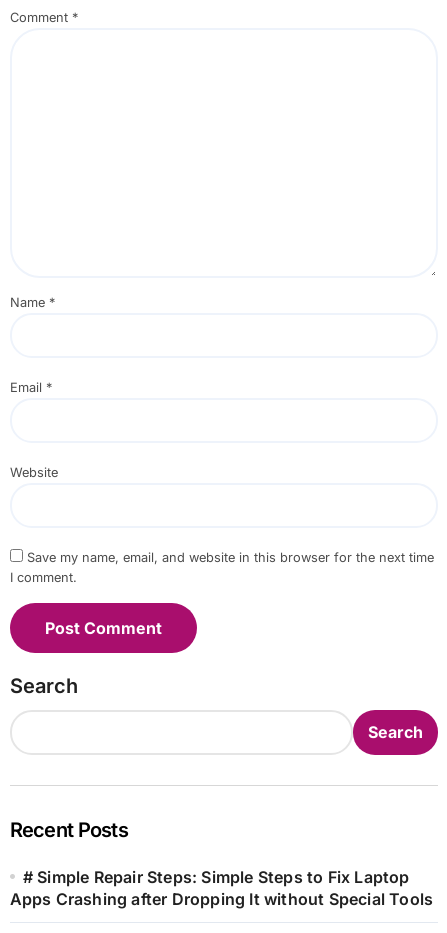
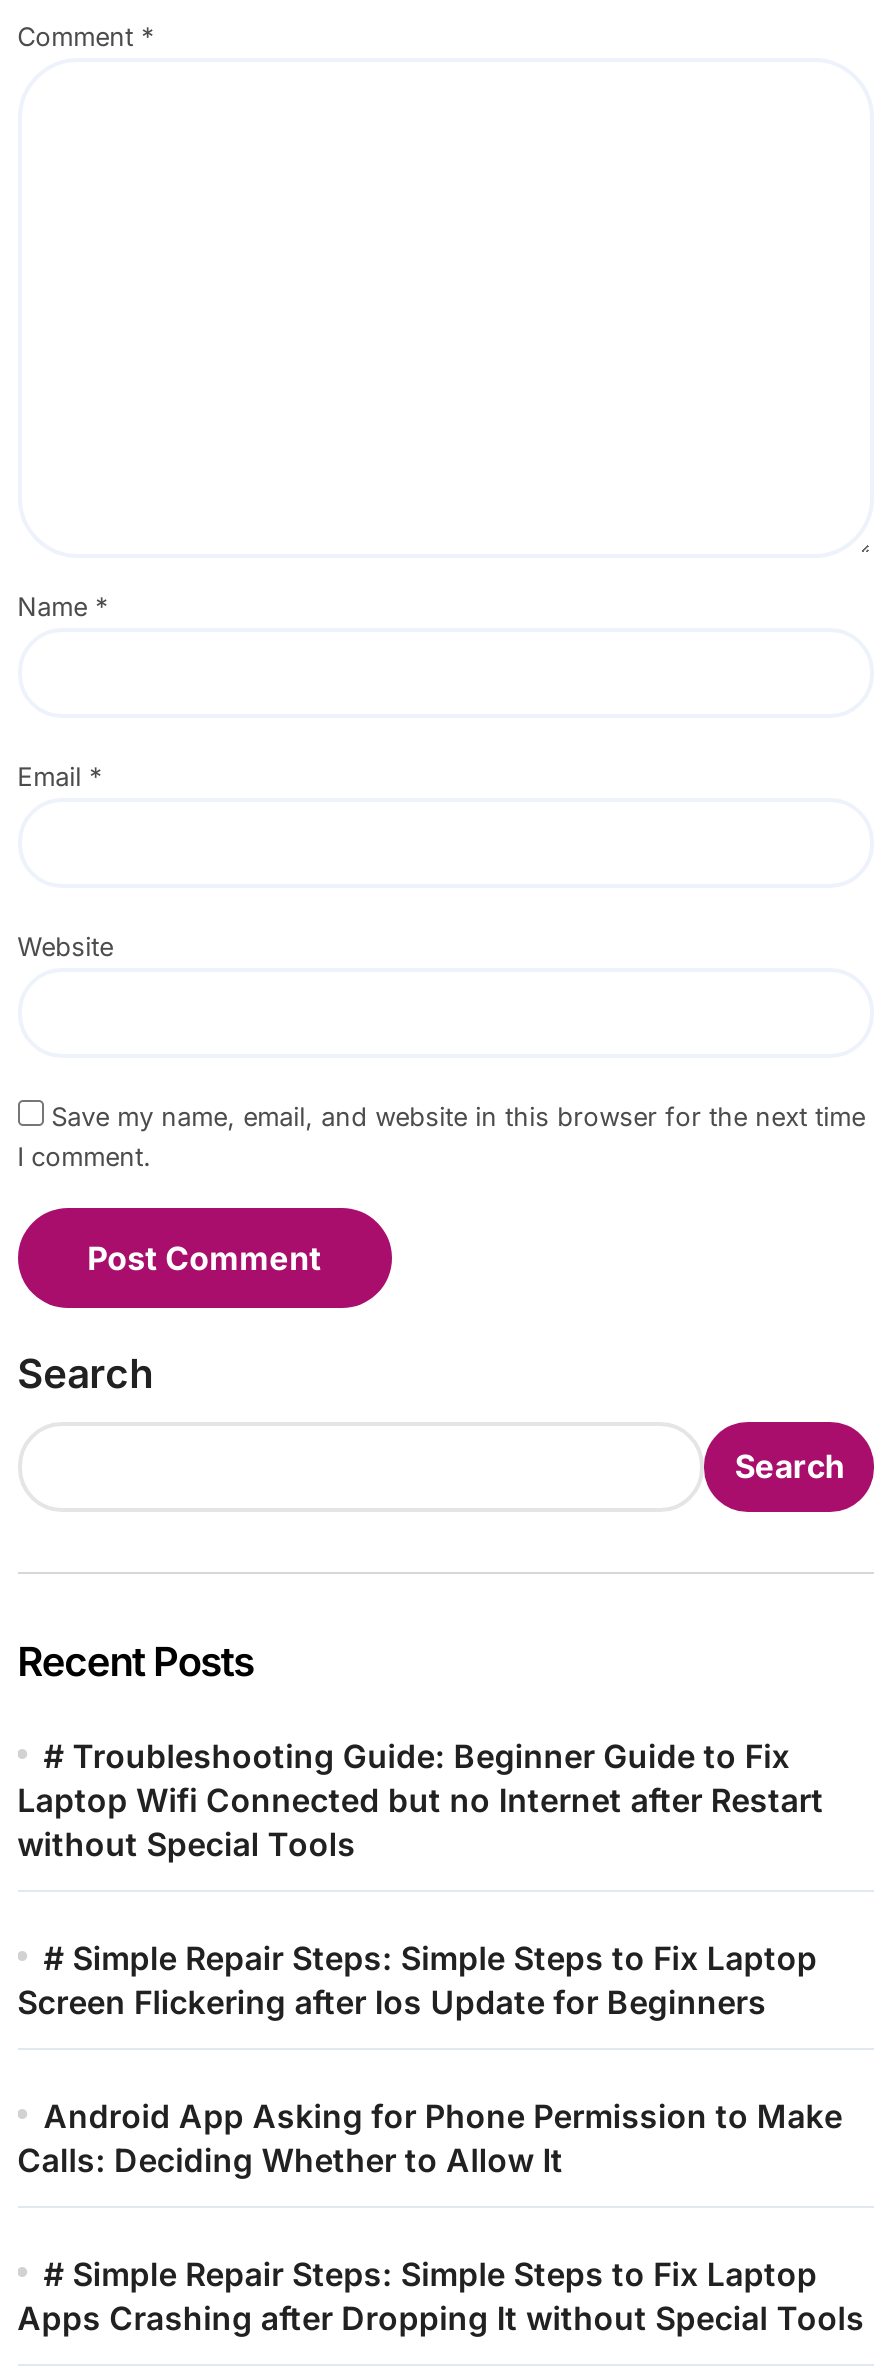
+ # Troubleshooting Guide: Beginner Guide to Fix
+ Laptop Wifi Connected but no Internet after Restart
+ without Special Tools
+ # Simple Repair Steps: Simple Steps to Fix Laptop
+ Screen Flickering after Ios Update for Beginners
+ Android App Asking for Phone Permission to Make
+ Calls: Deciding Whether to Allow It
